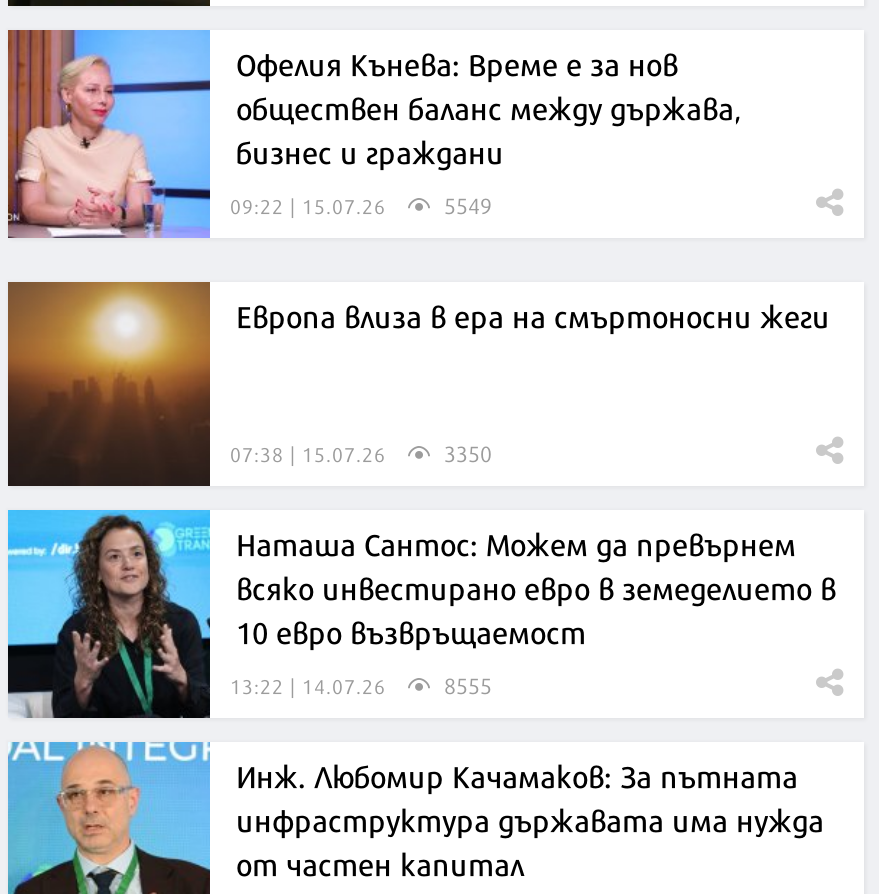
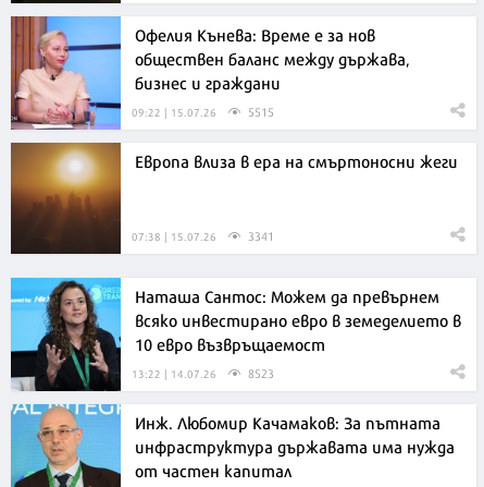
- 5549
+ 5515

- 3350
+ 3341

- 8555
+ 8523
